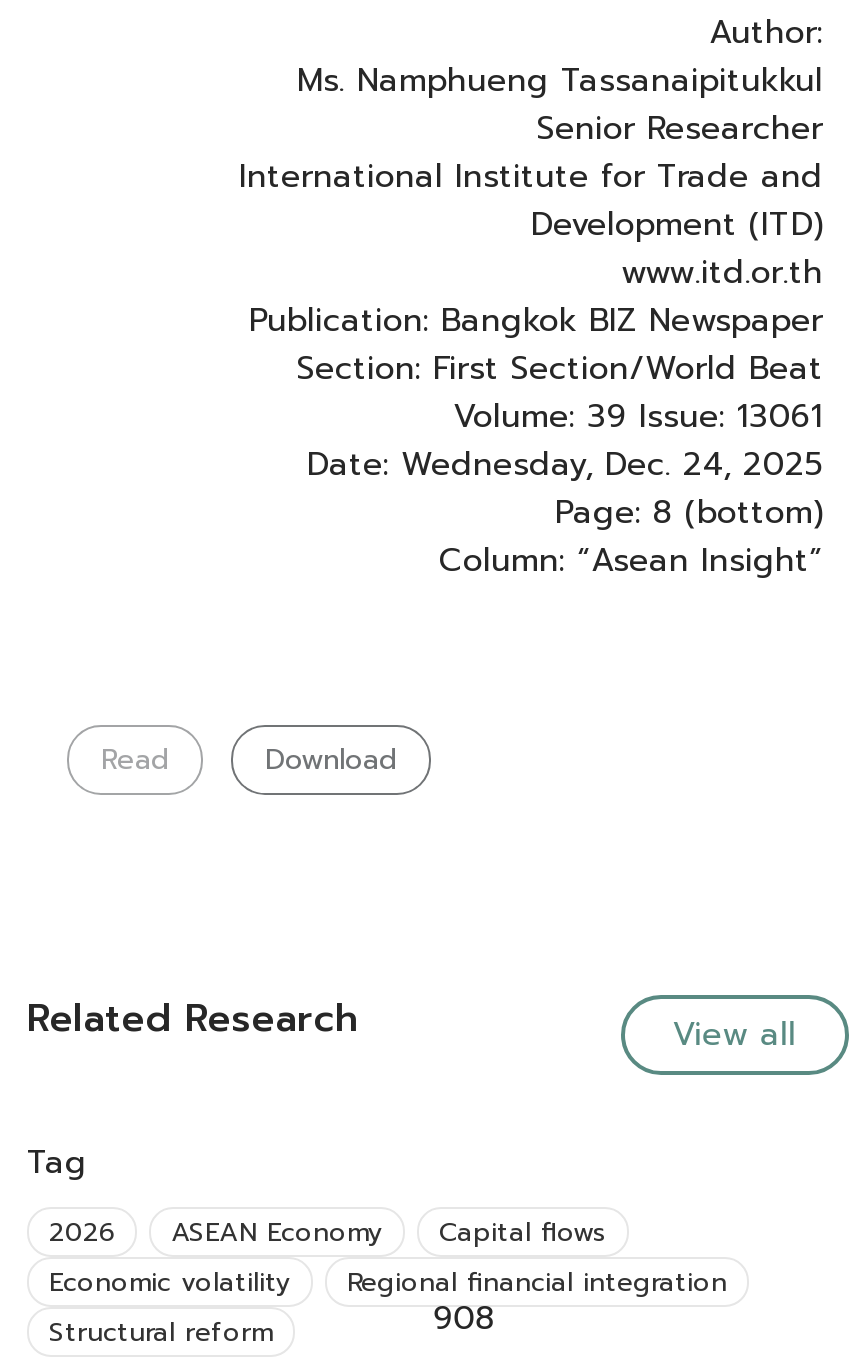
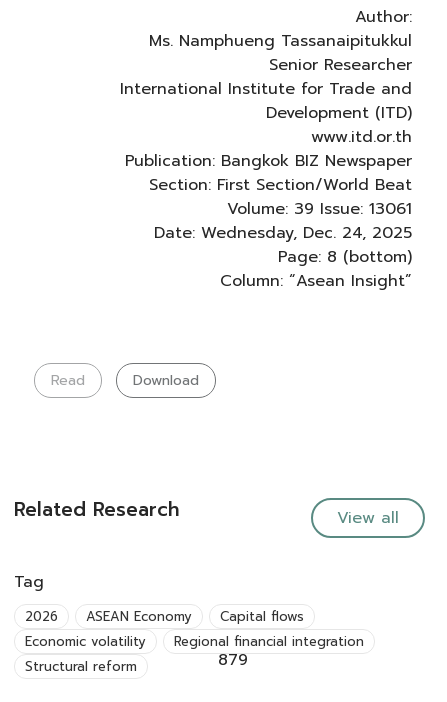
- 908
+ 879
